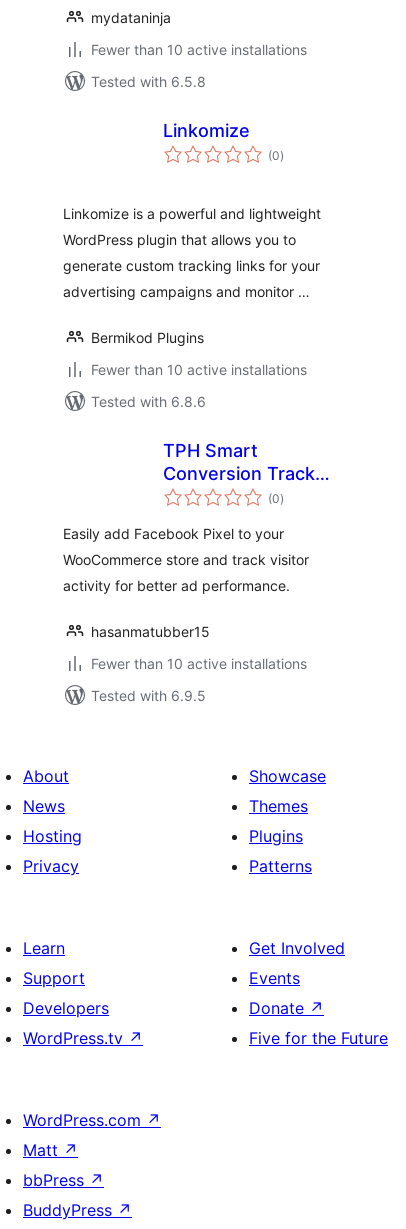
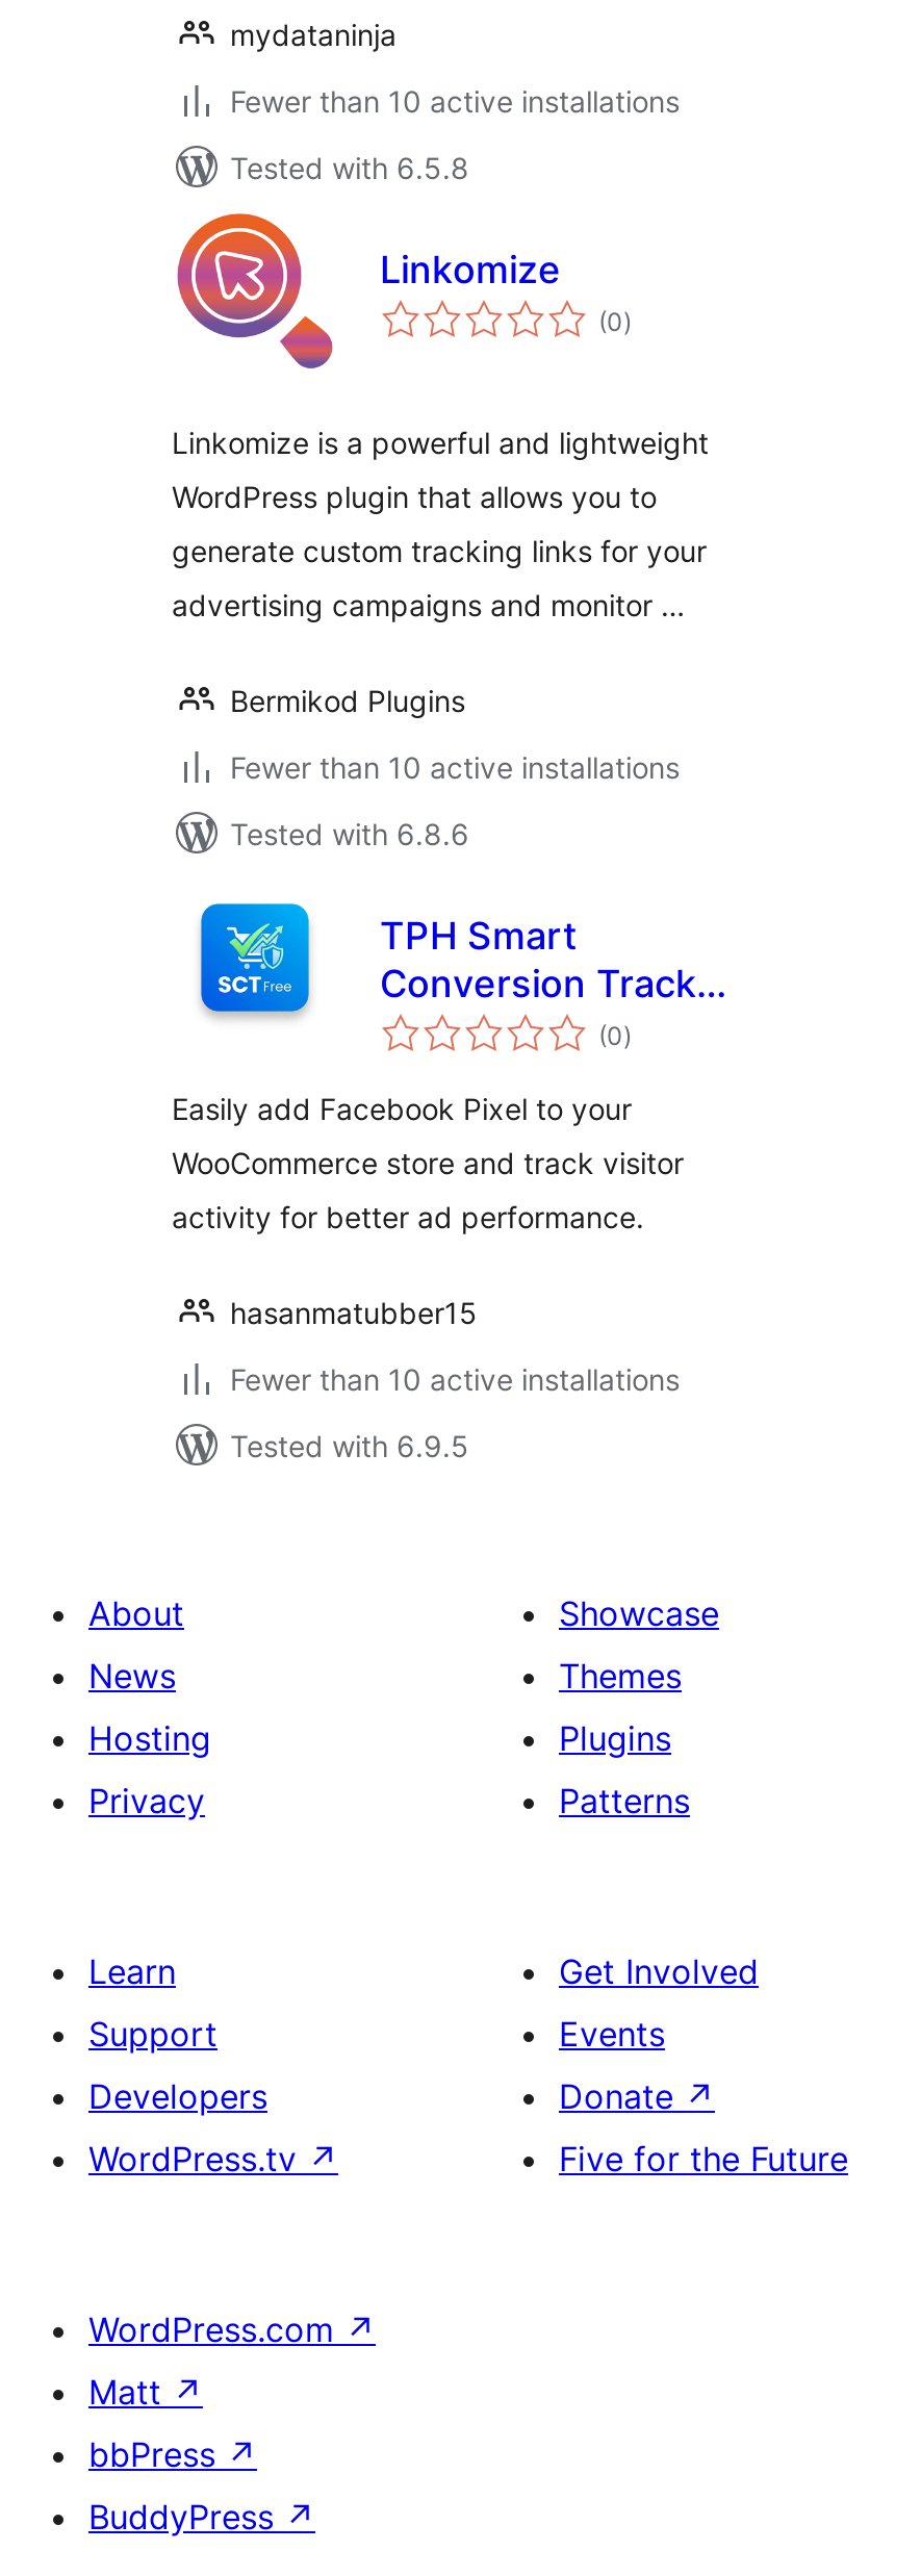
+ [image]

+ [image]
